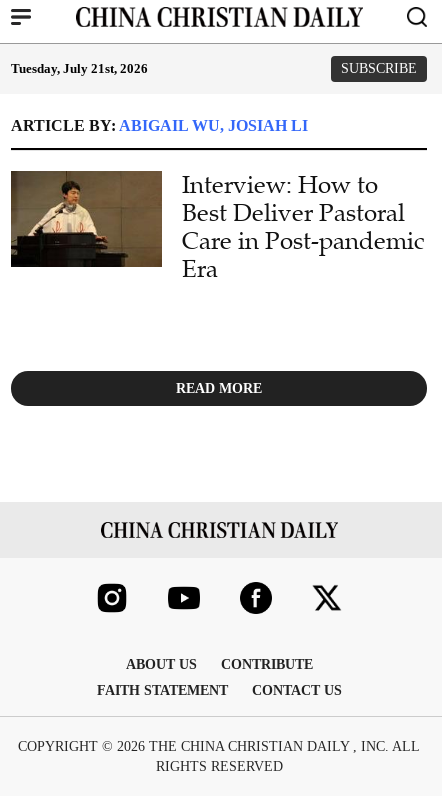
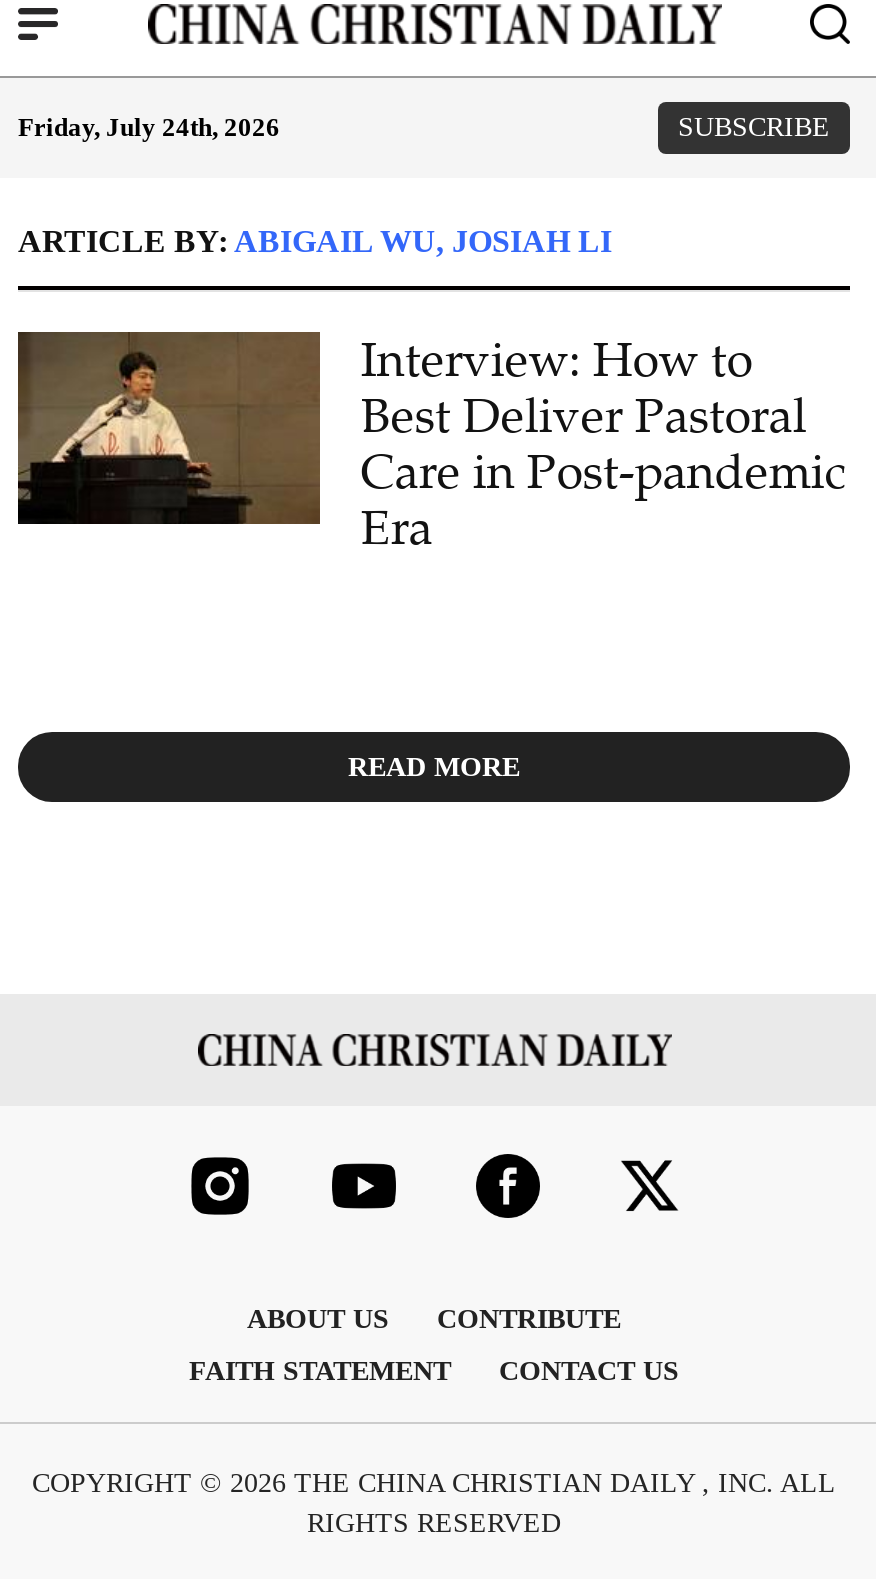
- Tuesday, July 21st, 2026
+ Friday, July 24th, 2026
